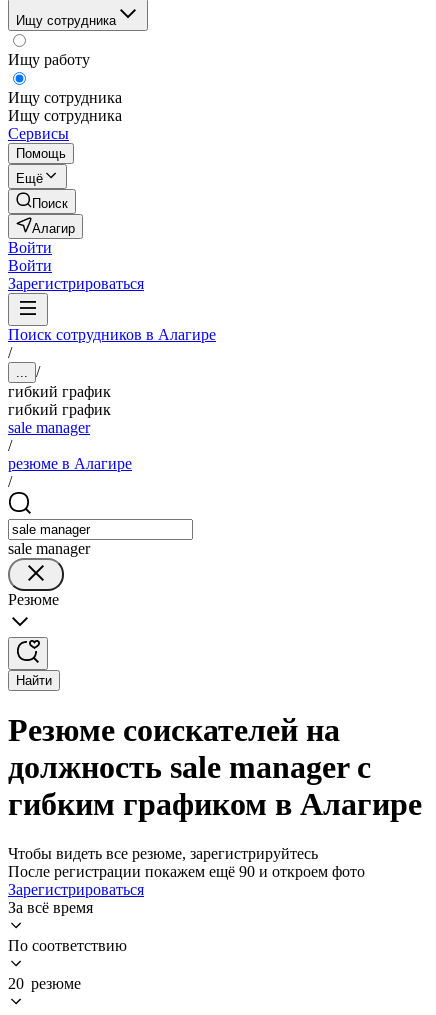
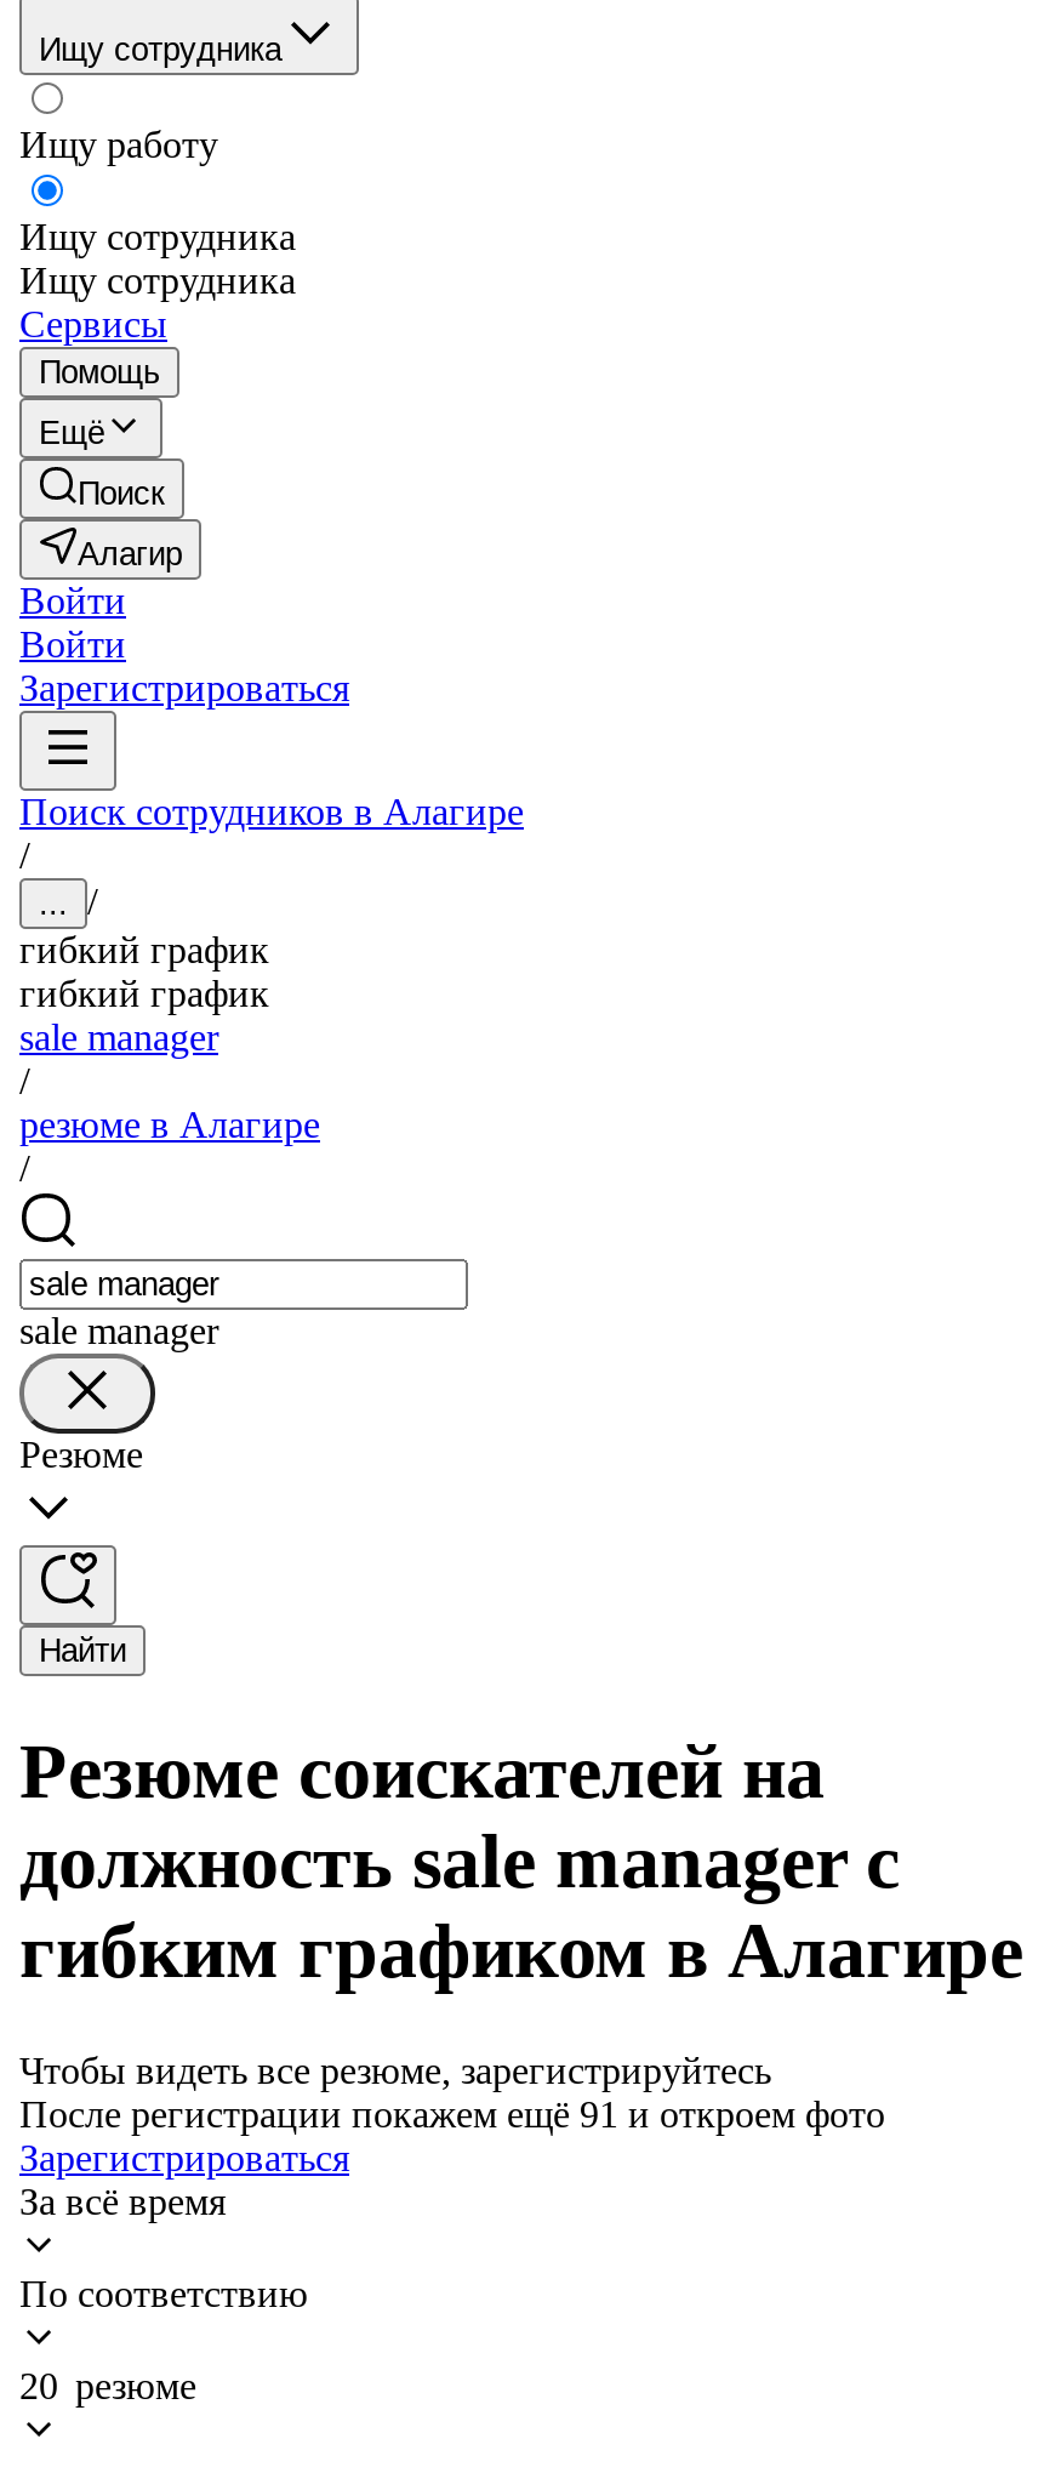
- После регистрации покажем ещё 90 и откроем фото
+ После регистрации покажем ещё 91 и откроем фото
